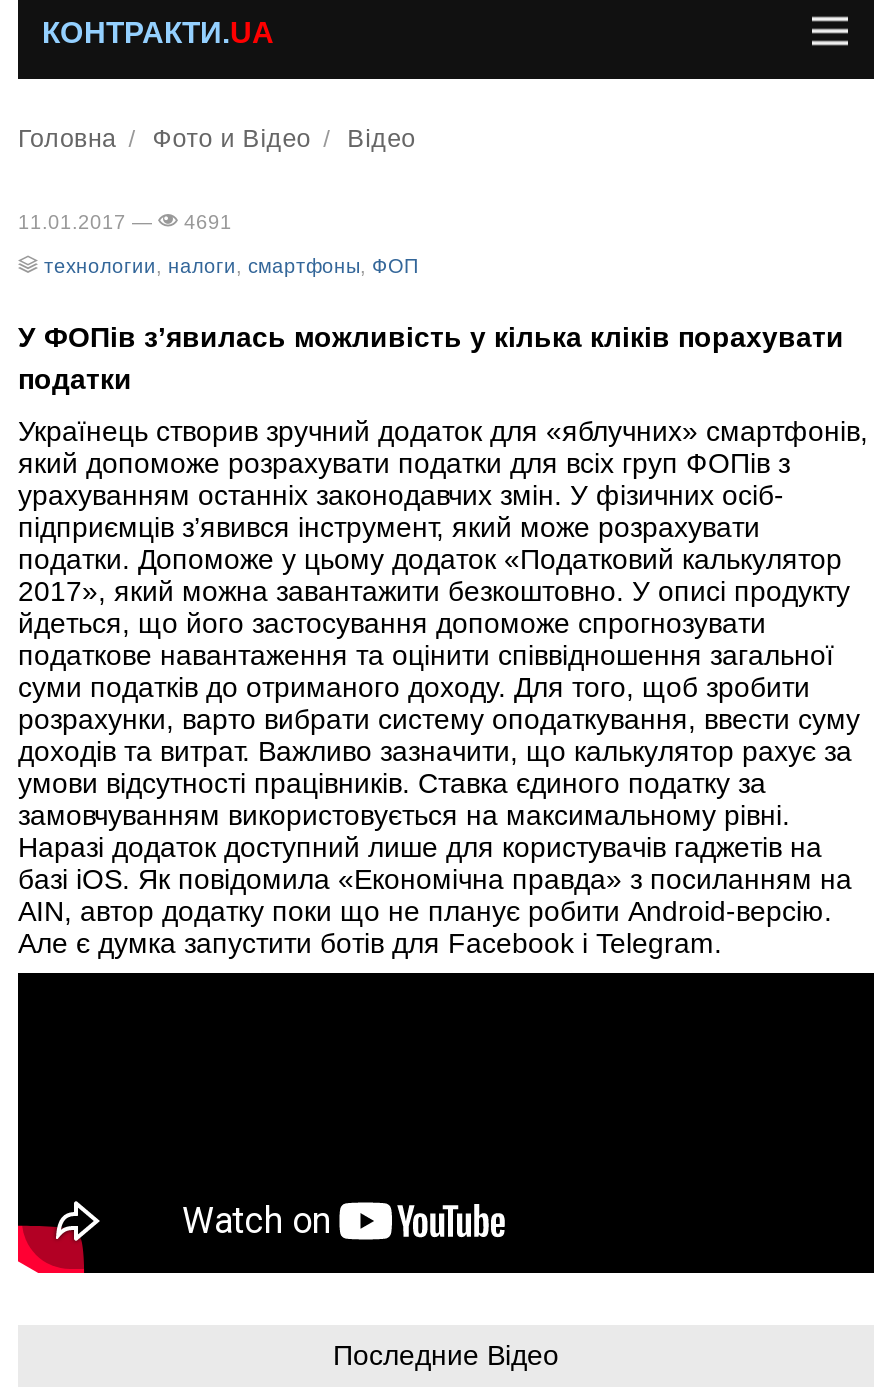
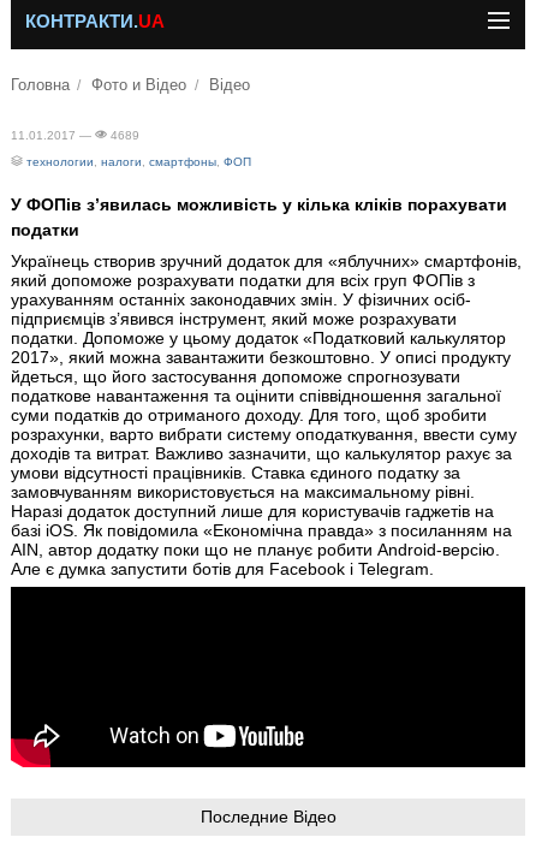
- 11.01.2017 — 4691
+ 11.01.2017 — 4689
